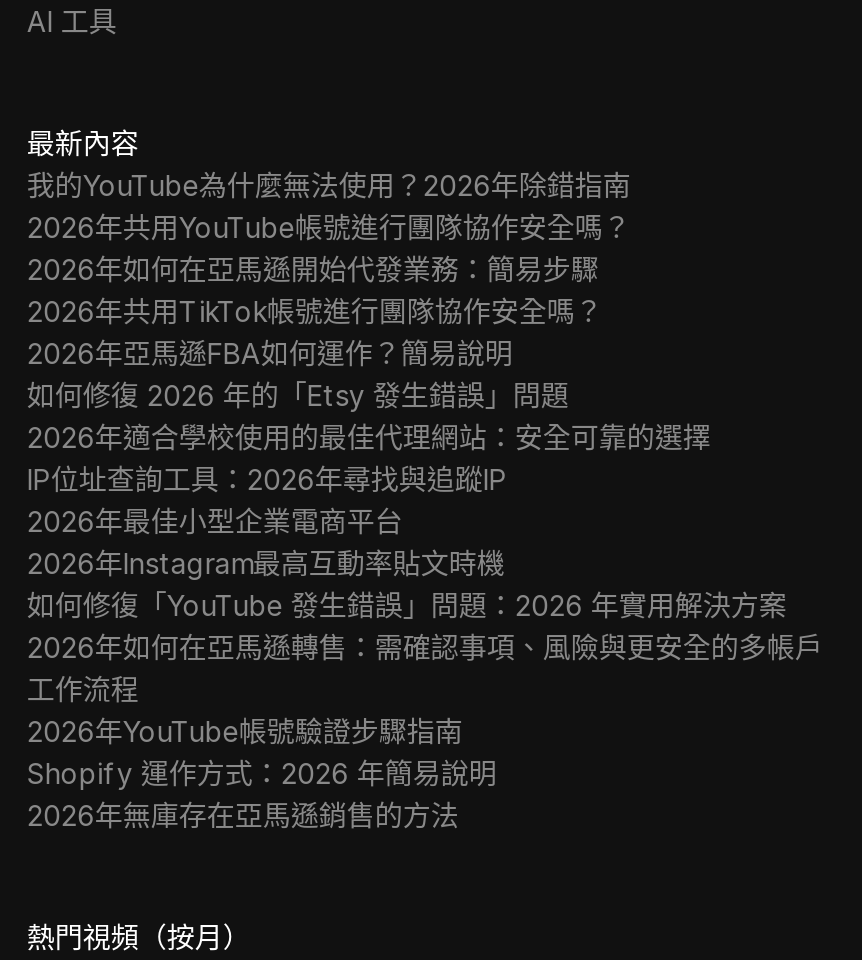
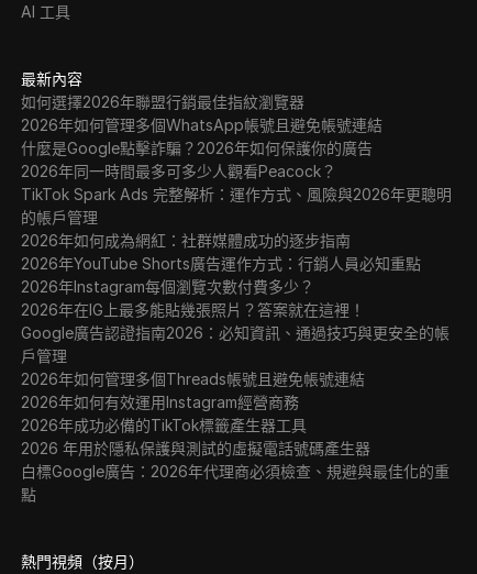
- 我的YouTube為什麼無法使用？2026年除錯指南
- 2026年共用YouTube帳號進行團隊協作安全嗎？
- 2026年如何在亞馬遜開始代發業務：簡易步驟
- 2026年共用TikTok帳號進行團隊協作安全嗎？
- 2026年亞馬遜FBA如何運作？簡易說明
- 如何修復 2026 年的「Etsy 發生錯誤」問題
- 2026年適合學校使用的最佳代理網站：安全可靠的選擇
- IP位址查詢工具：2026年尋找與追蹤IP
- 2026年最佳小型企業電商平台
- 2026年Instagram最高互動率貼文時機
- 如何修復「YouTube 發生錯誤」問題：2026 年實用解決方案
- 2026年如何在亞馬遜轉售：需確認事項、風險與更安全的多帳戶
- 工作流程
- 2026年YouTube帳號驗證步驟指南
- Shopify 運作方式：2026 年簡易說明
- 2026年無庫存在亞馬遜銷售的方法
+ 如何選擇2026年聯盟行銷最佳指紋瀏覽器
+ 2026年如何管理多個WhatsApp帳號且避免帳號連結
+ 什麼是Google點擊詐騙？2026年如何保護你的廣告
+ 2026年同一時間最多可多少人觀看Peacock？
+ TikTok Spark Ads 完整解析：運作方式、風險與2026年更聰明
+ 的帳戶管理
+ 2026年如何成為網紅：社群媒體成功的逐步指南
+ 2026年YouTube Shorts廣告運作方式：行銷人員必知重點
+ 2026年Instagram每個瀏覽次數付費多少？
+ 2026年在IG上最多能貼幾張照片？答案就在這裡！
+ Google廣告認證指南2026：必知資訊、通過技巧與更安全的帳
+ 戶管理
+ 2026年如何管理多個Threads帳號且避免帳號連結
+ 2026年如何有效運用Instagram經營商務
+ 2026年成功必備的TikTok標籤產生器工具
+ 2026 年用於隱私保護與測試的虛擬電話號碼產生器
+ 白標Google廣告：2026年代理商必須檢查、規避與最佳化的重
+ 點
